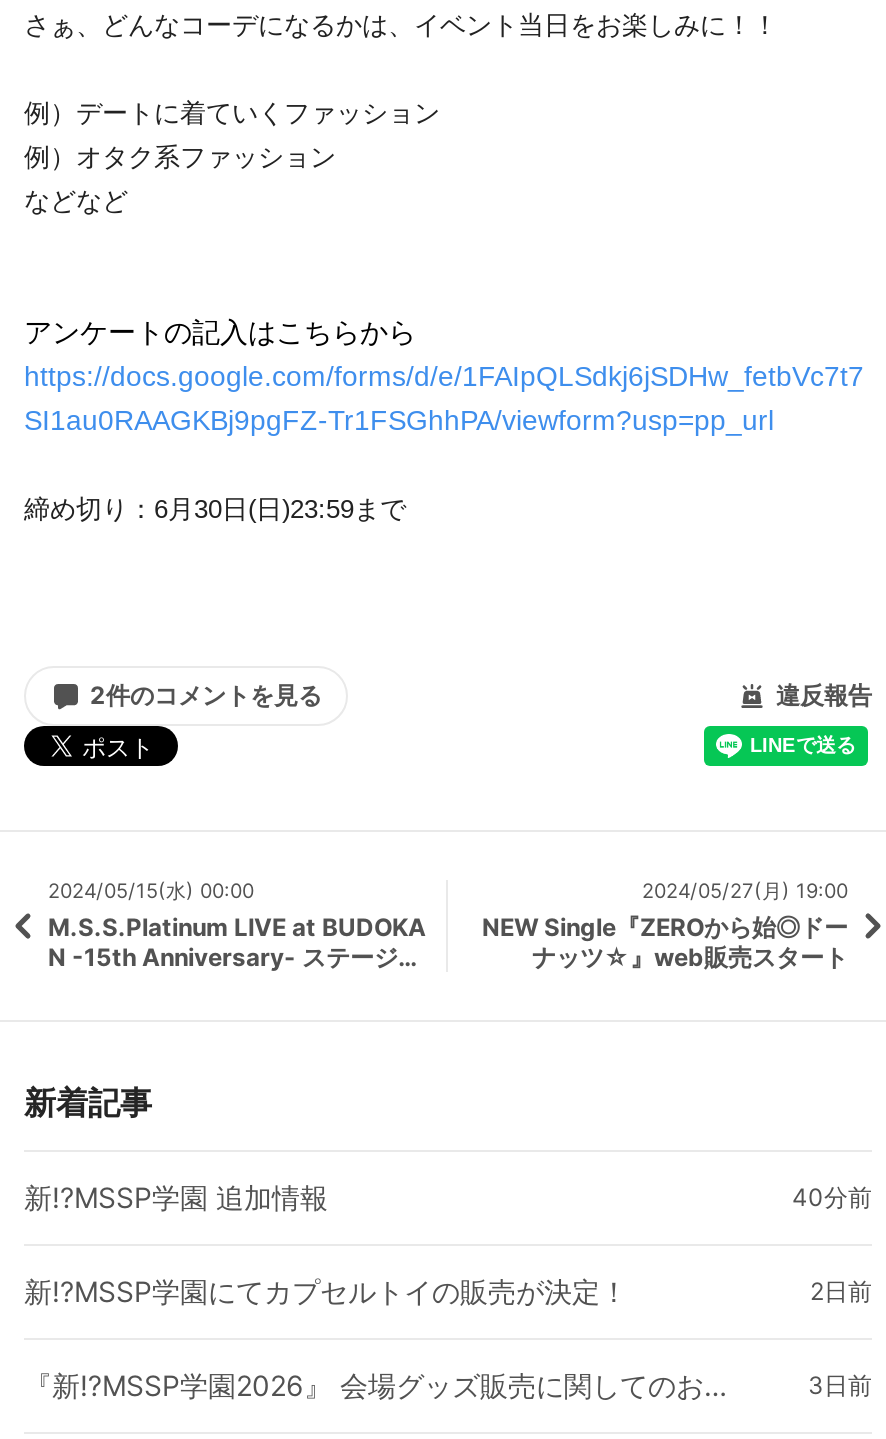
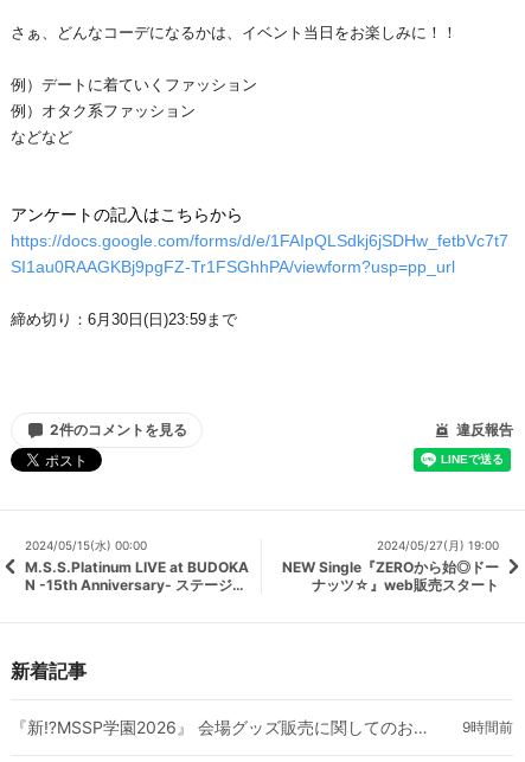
- 新!?MSSP学園 追加情報
- 40分前
- 新!?MSSP学園にてカプセルトイの販売が決定！
- 2日前

- 3日前
+ 9時間前
